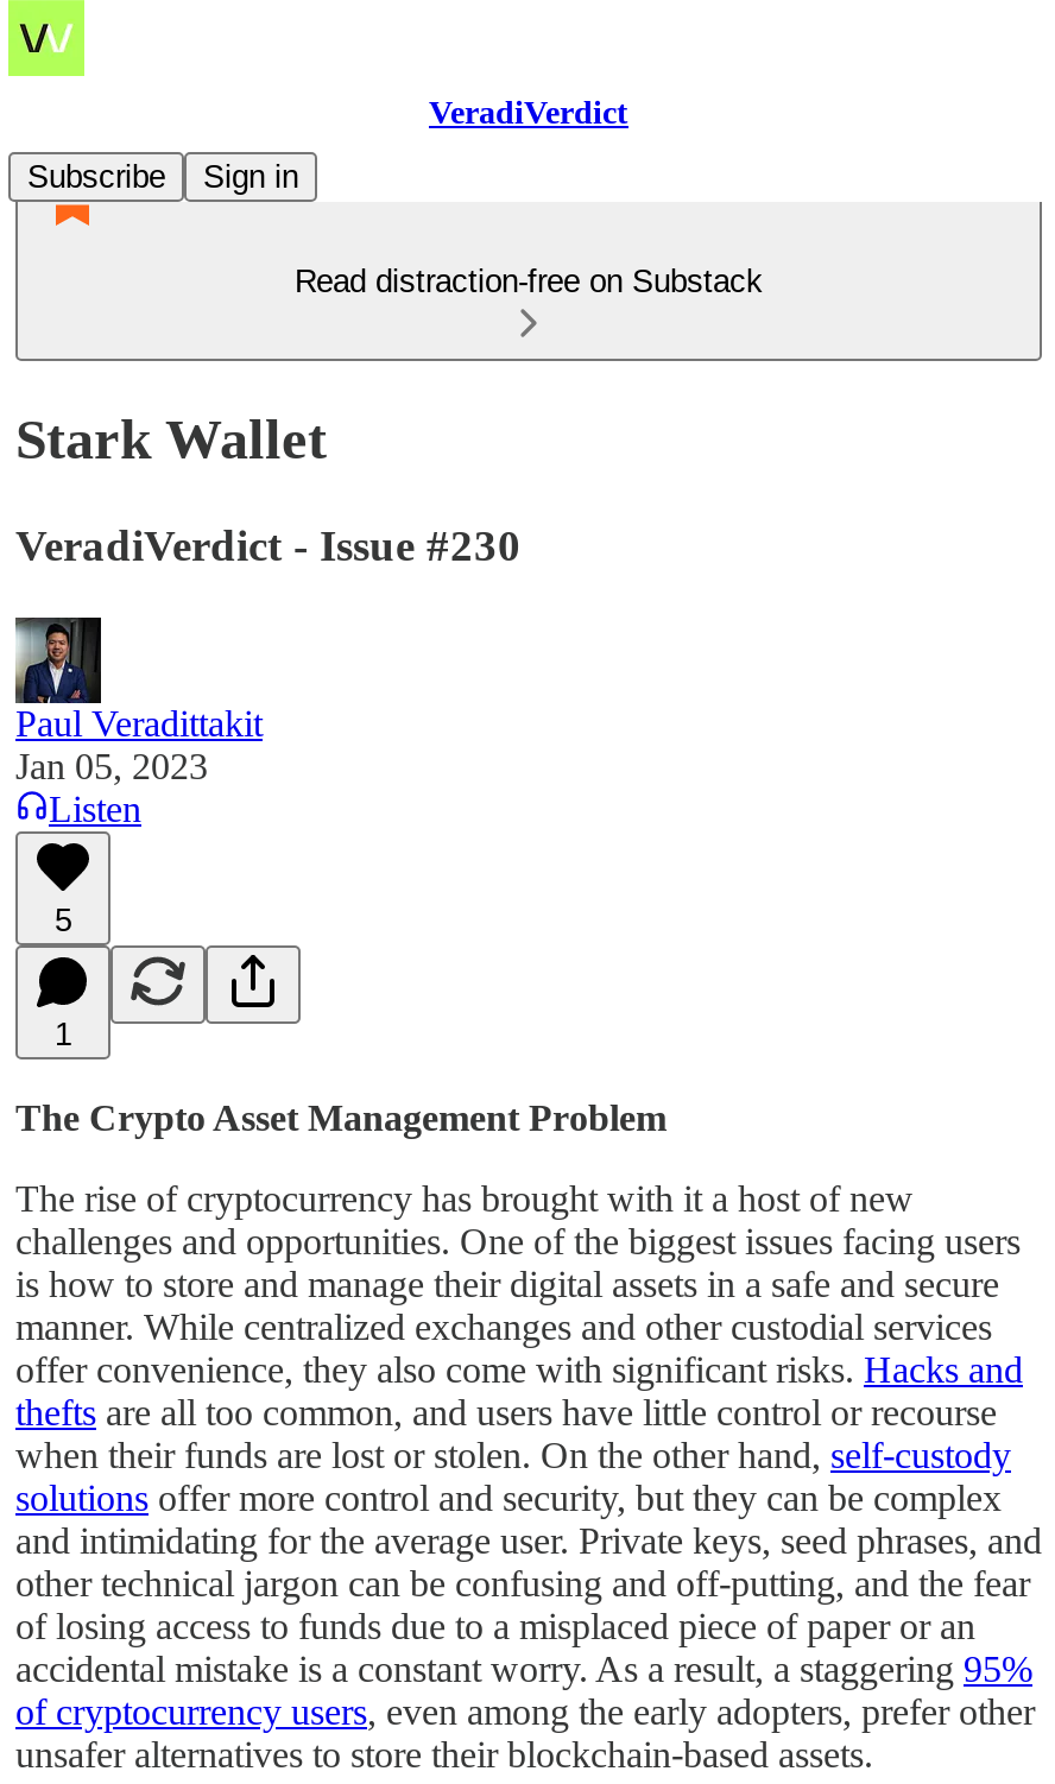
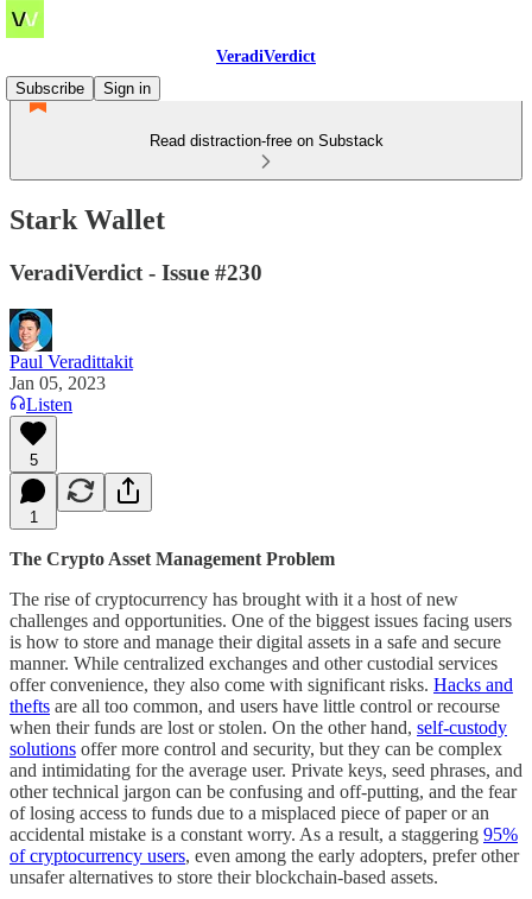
- [image]
+ [image]
